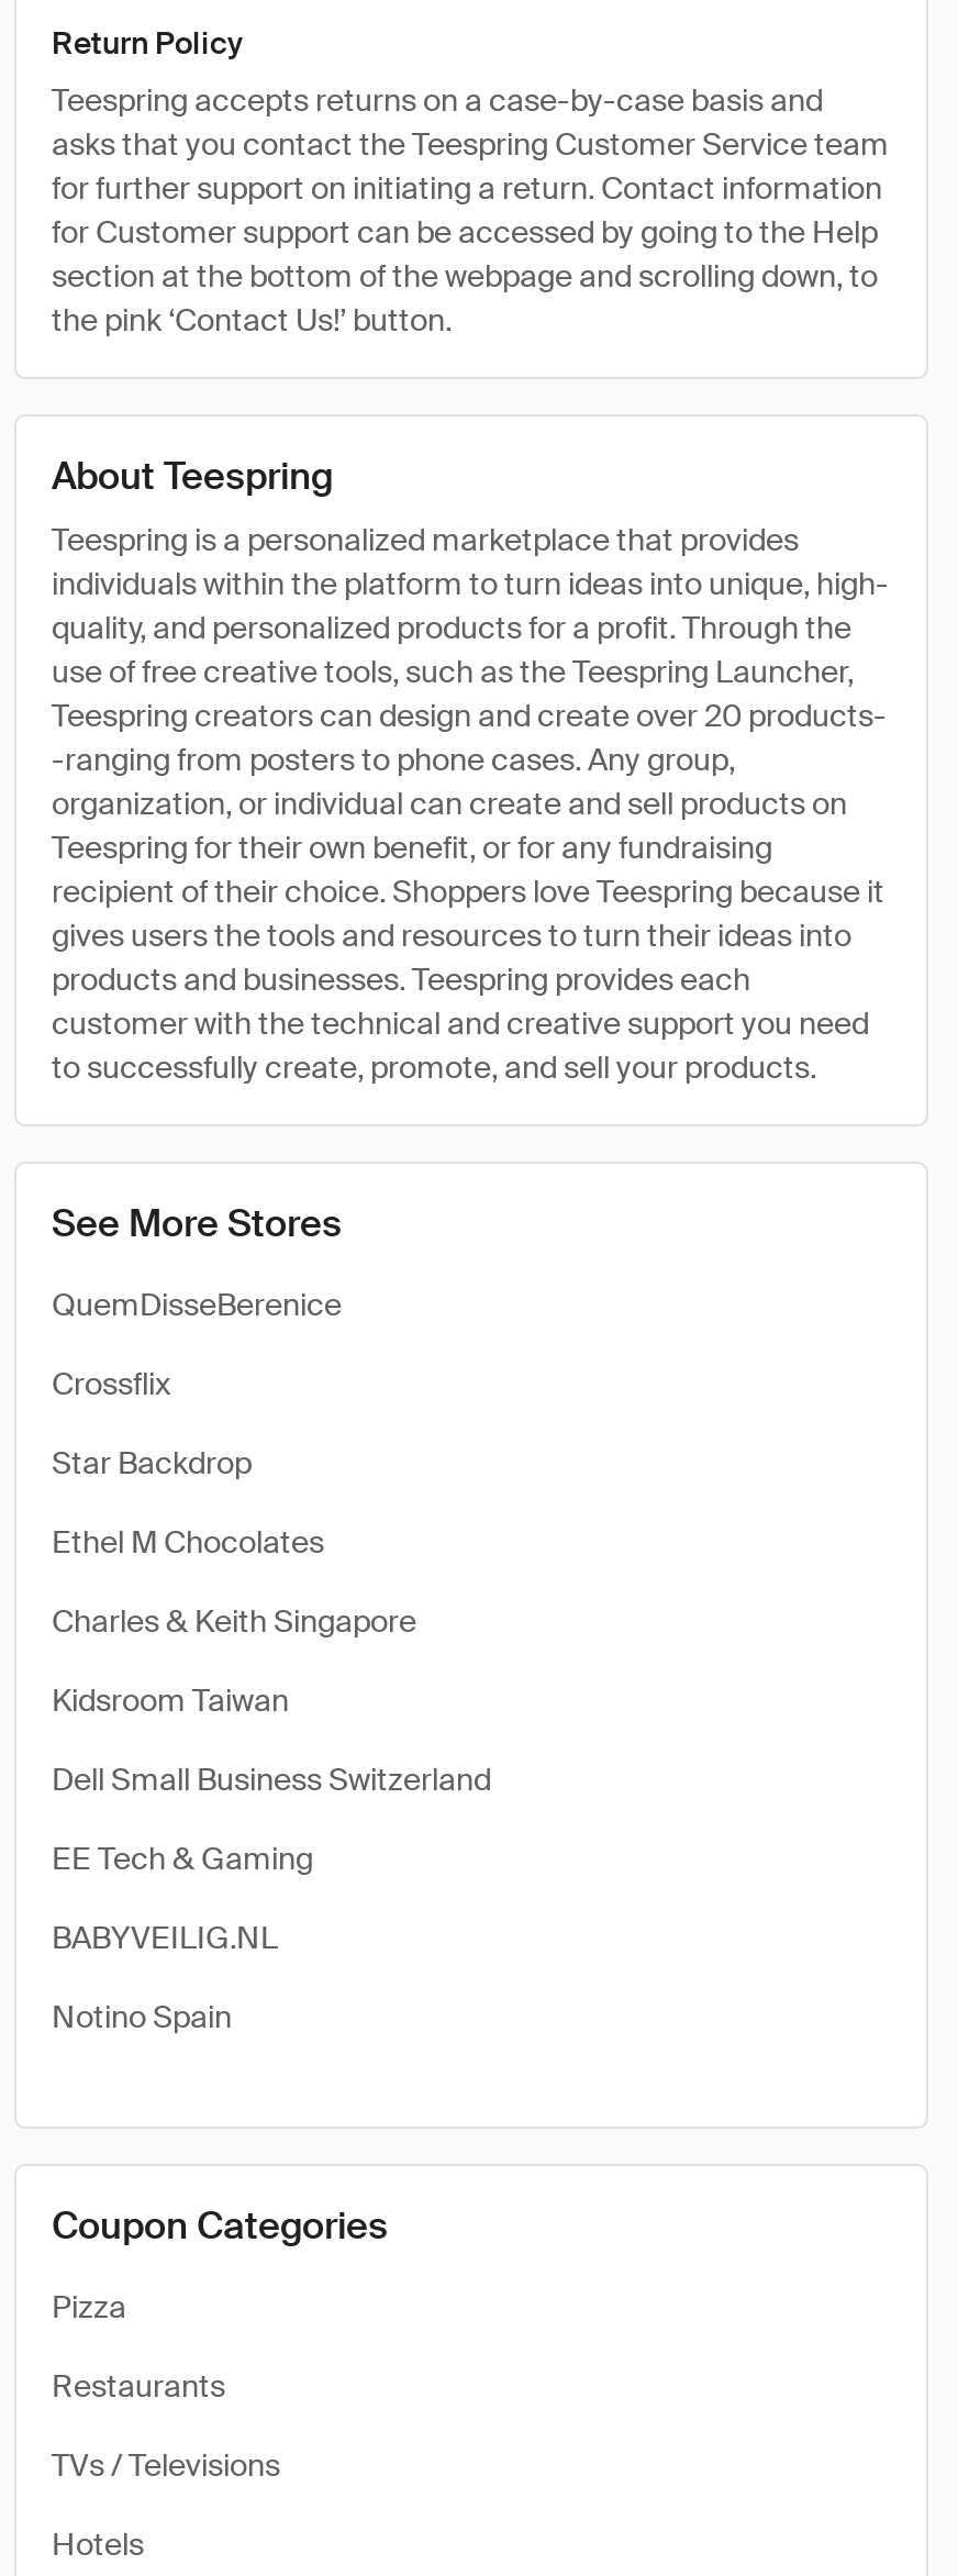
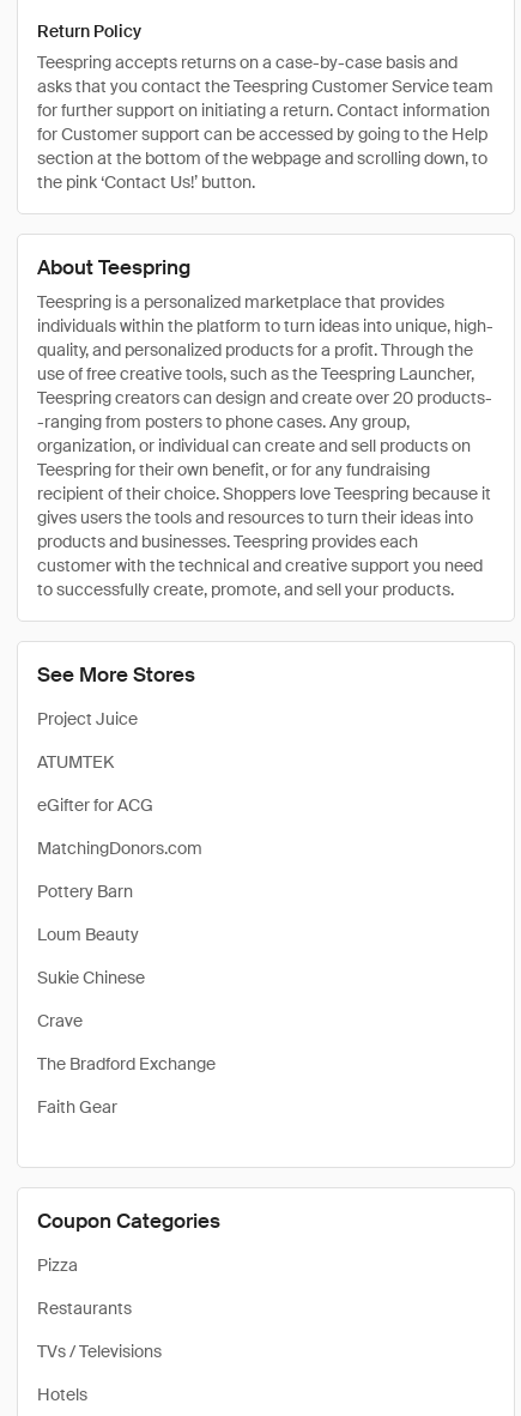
- QuemDisseBerenice
+ Project Juice

- Crossflix
+ ATUMTEK

- Star Backdrop
+ eGifter for ACG

- Ethel M Chocolates
+ MatchingDonors.com

- Charles & Keith Singapore
+ Pottery Barn

- Kidsroom Taiwan
+ Loum Beauty

- Dell Small Business Switzerland
+ Sukie Chinese

- EE Tech & Gaming
+ Crave

- BABYVEILIG.NL
+ The Bradford Exchange

- Notino Spain
+ Faith Gear
